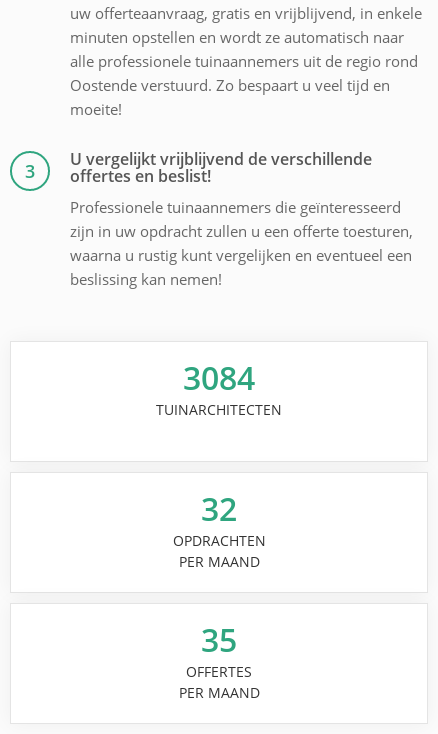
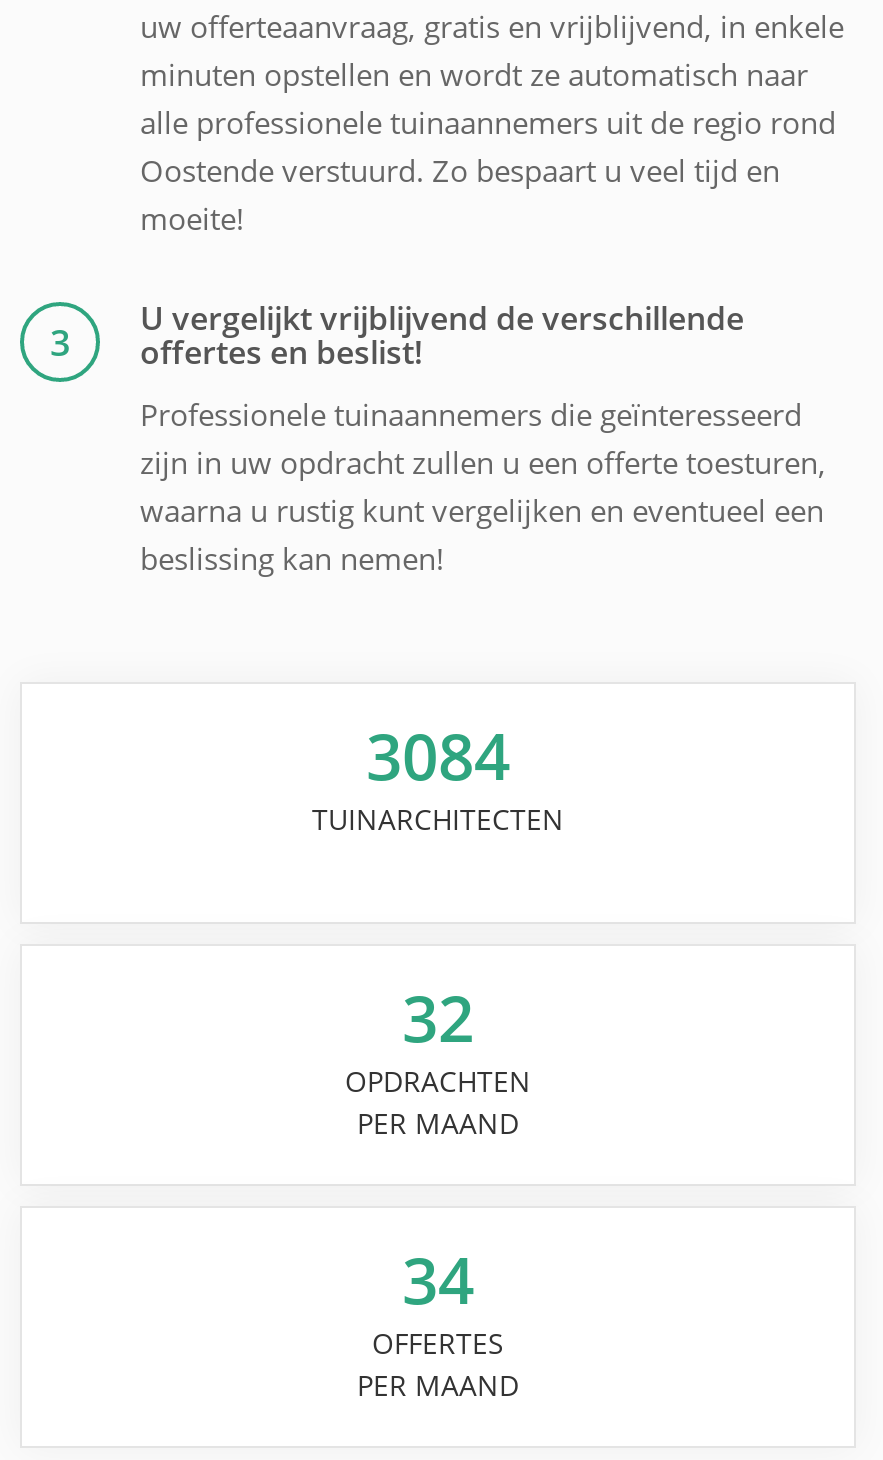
- 35
+ 34
